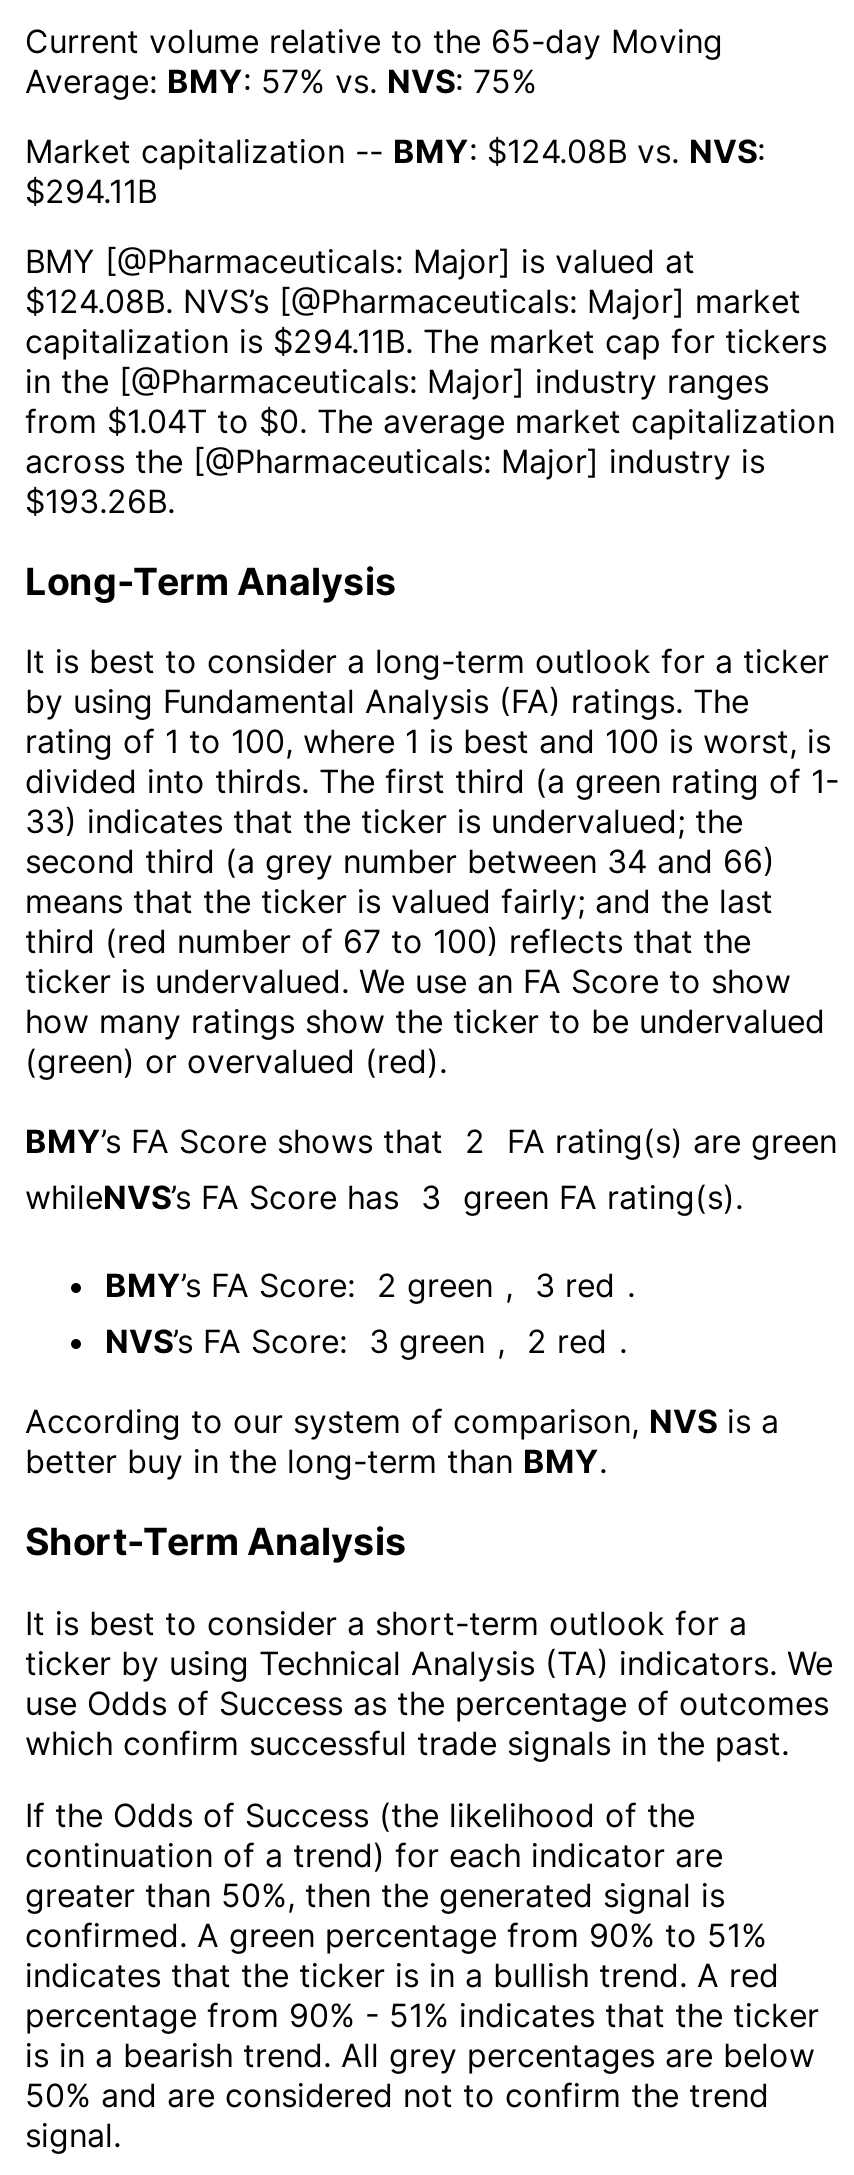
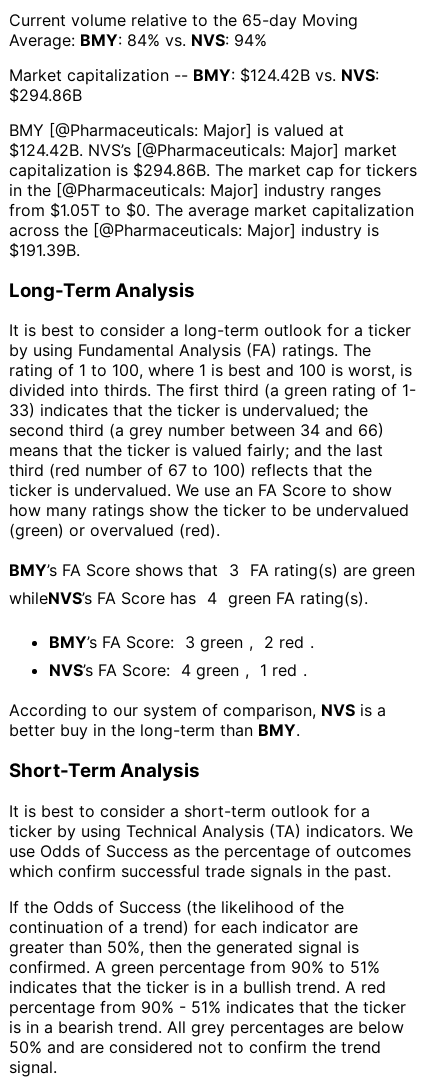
- Average: BMY: 57% vs. NVS: 75%
+ Average: BMY: 84% vs. NVS: 94%

- Market capitalization -- BMY: $124.08B vs. NVS:
- $294.11B
+ Market capitalization -- BMY: $124.42B vs. NVS:
+ $294.86B

- $124.08B. NVS’s [@Pharmaceuticals: Major] market
+ $124.42B. NVS’s [@Pharmaceuticals: Major] market

- capitalization is $294.11B. The market cap for tickers
+ capitalization is $294.86B. The market cap for tickers

- from $1.04T to $0. The average market capitalization
+ from $1.05T to $0. The average market capitalization

- $193.26B.
+ $191.39B.

- BMY’s FA Score shows that 2 FA rating(s) are green
+ BMY’s FA Score shows that 3 FA rating(s) are green

- whileNVS’s FA Score has 3 green FA rating(s).
+ whileNVS’s FA Score has 4 green FA rating(s).

- BMY’s FA Score: 2 green , 3 red .
+ BMY’s FA Score: 3 green , 2 red .

- NVS’s FA Score: 3 green , 2 red .
+ NVS’s FA Score: 4 green , 1 red .
